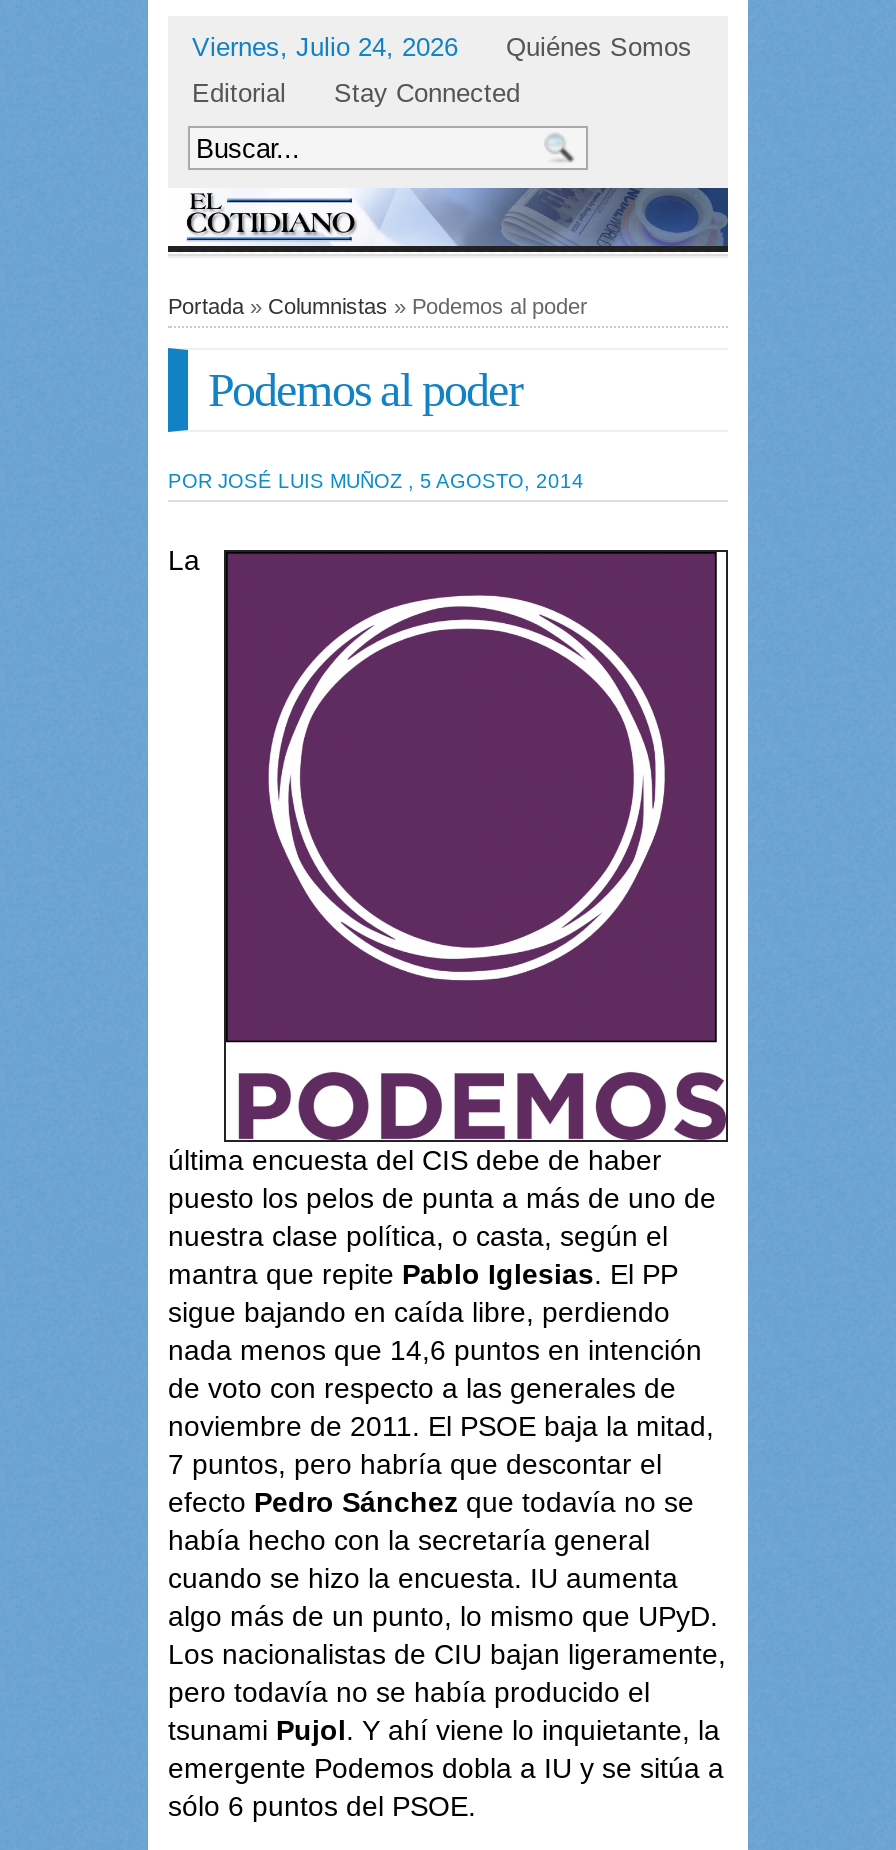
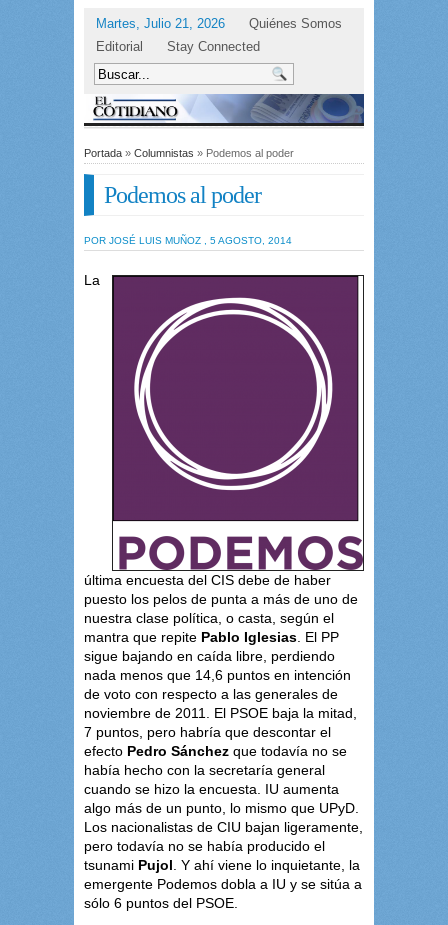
- Viernes, Julio 24, 2026
+ Martes, Julio 21, 2026
